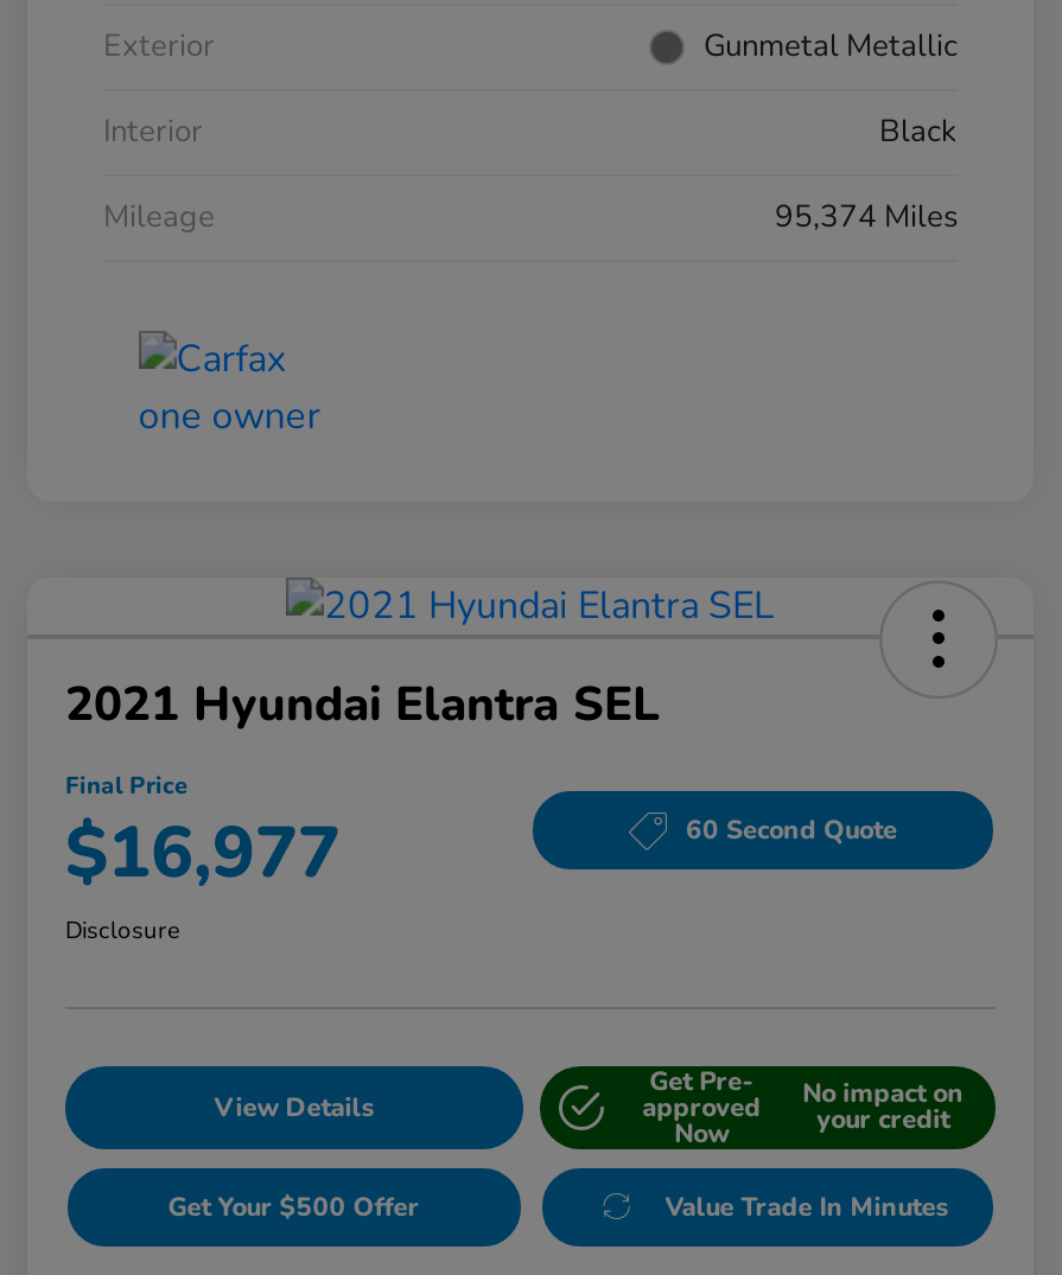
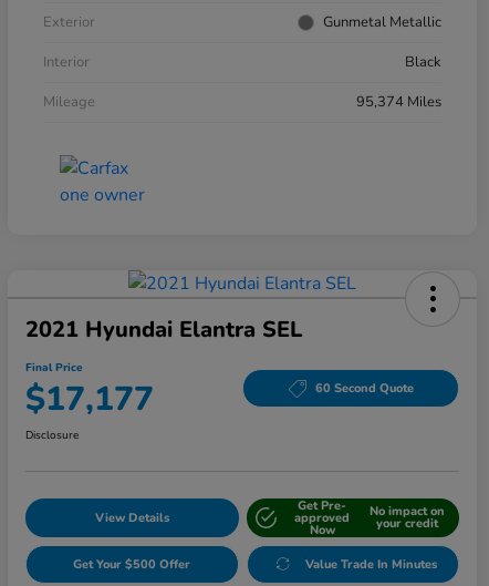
- $16,977
+ $17,177
